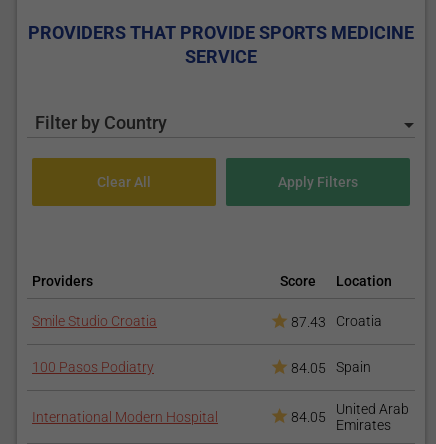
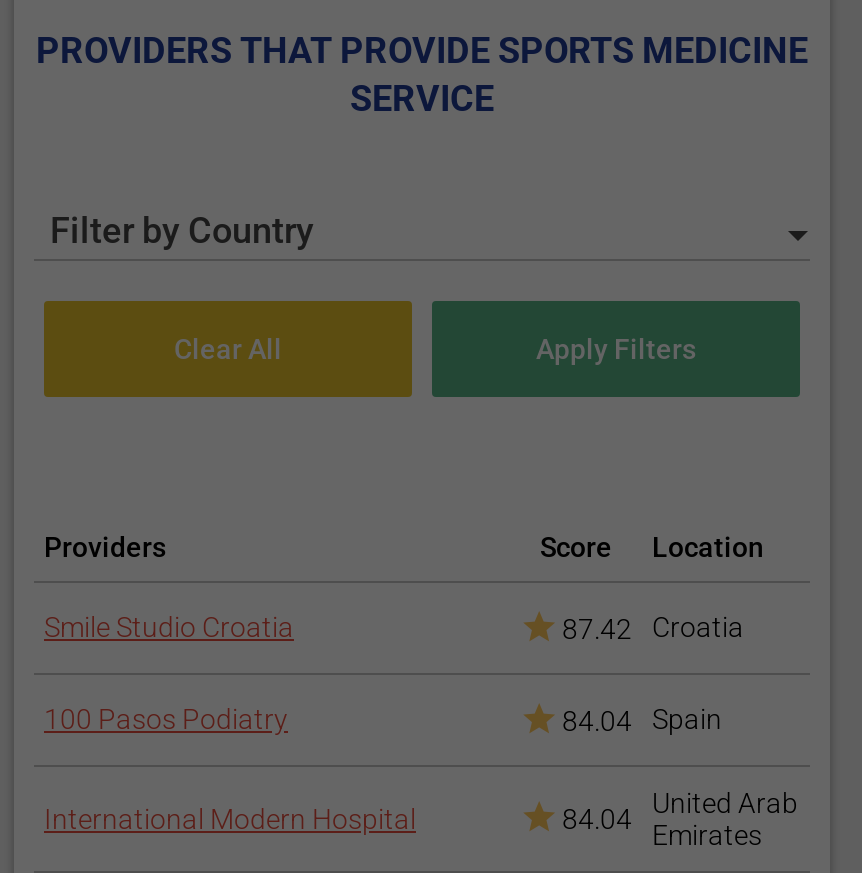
- 87.43 Croatia
+ 87.42 Croatia

- 84.05 Spain
+ 84.04 Spain

- 84.05 United Arab Emirates
+ 84.04 United Arab Emirates
